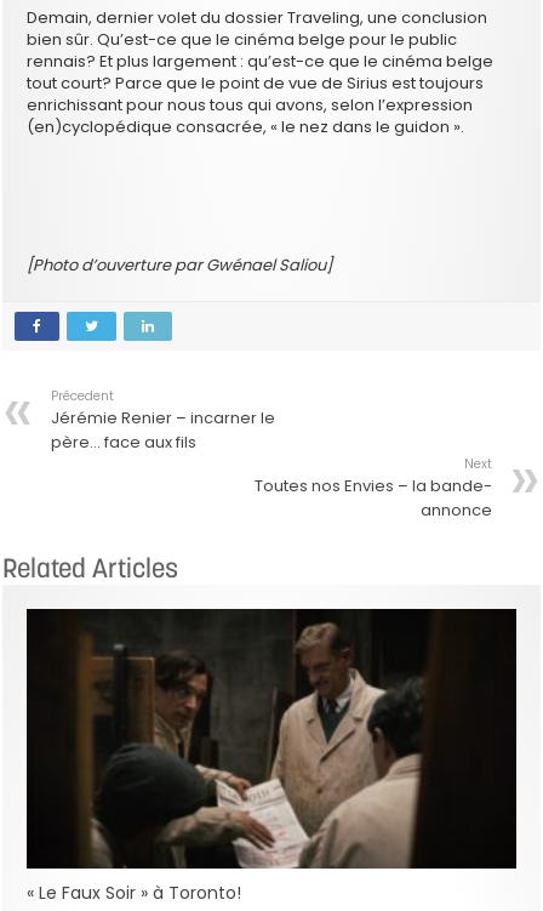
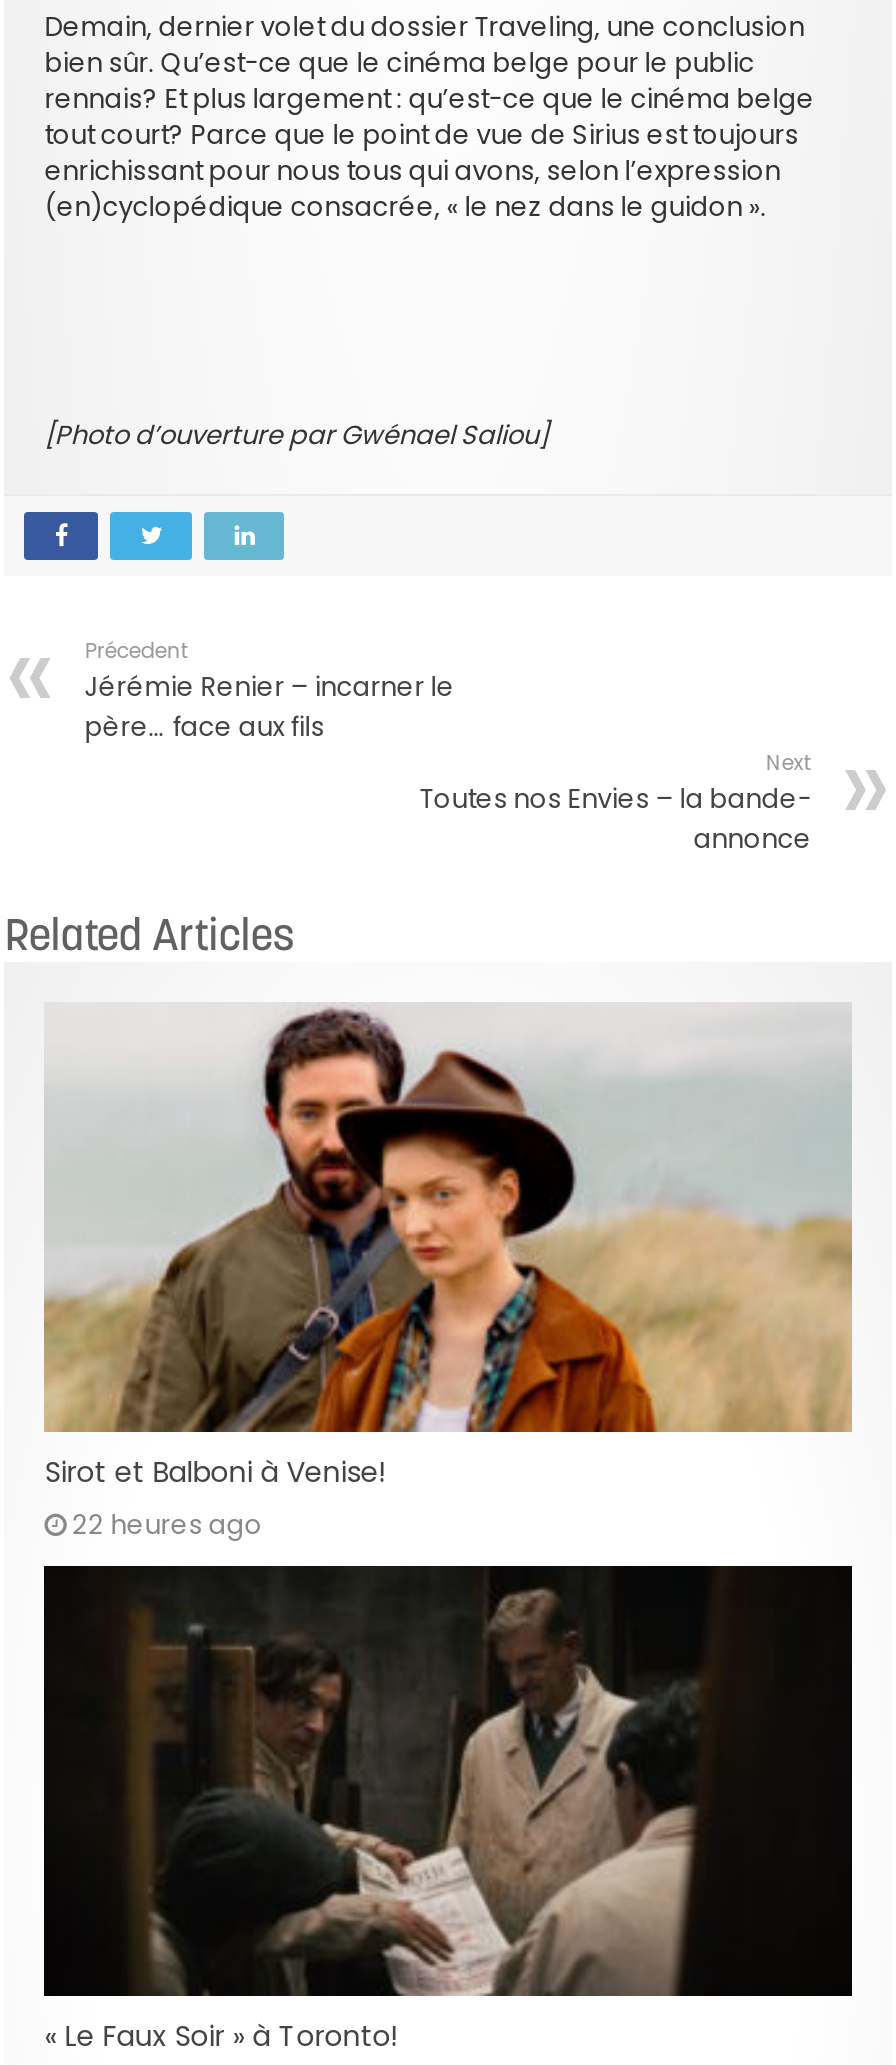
+ [image]
+ Sirot et Balboni à Venise!
+ 22 heures ago
